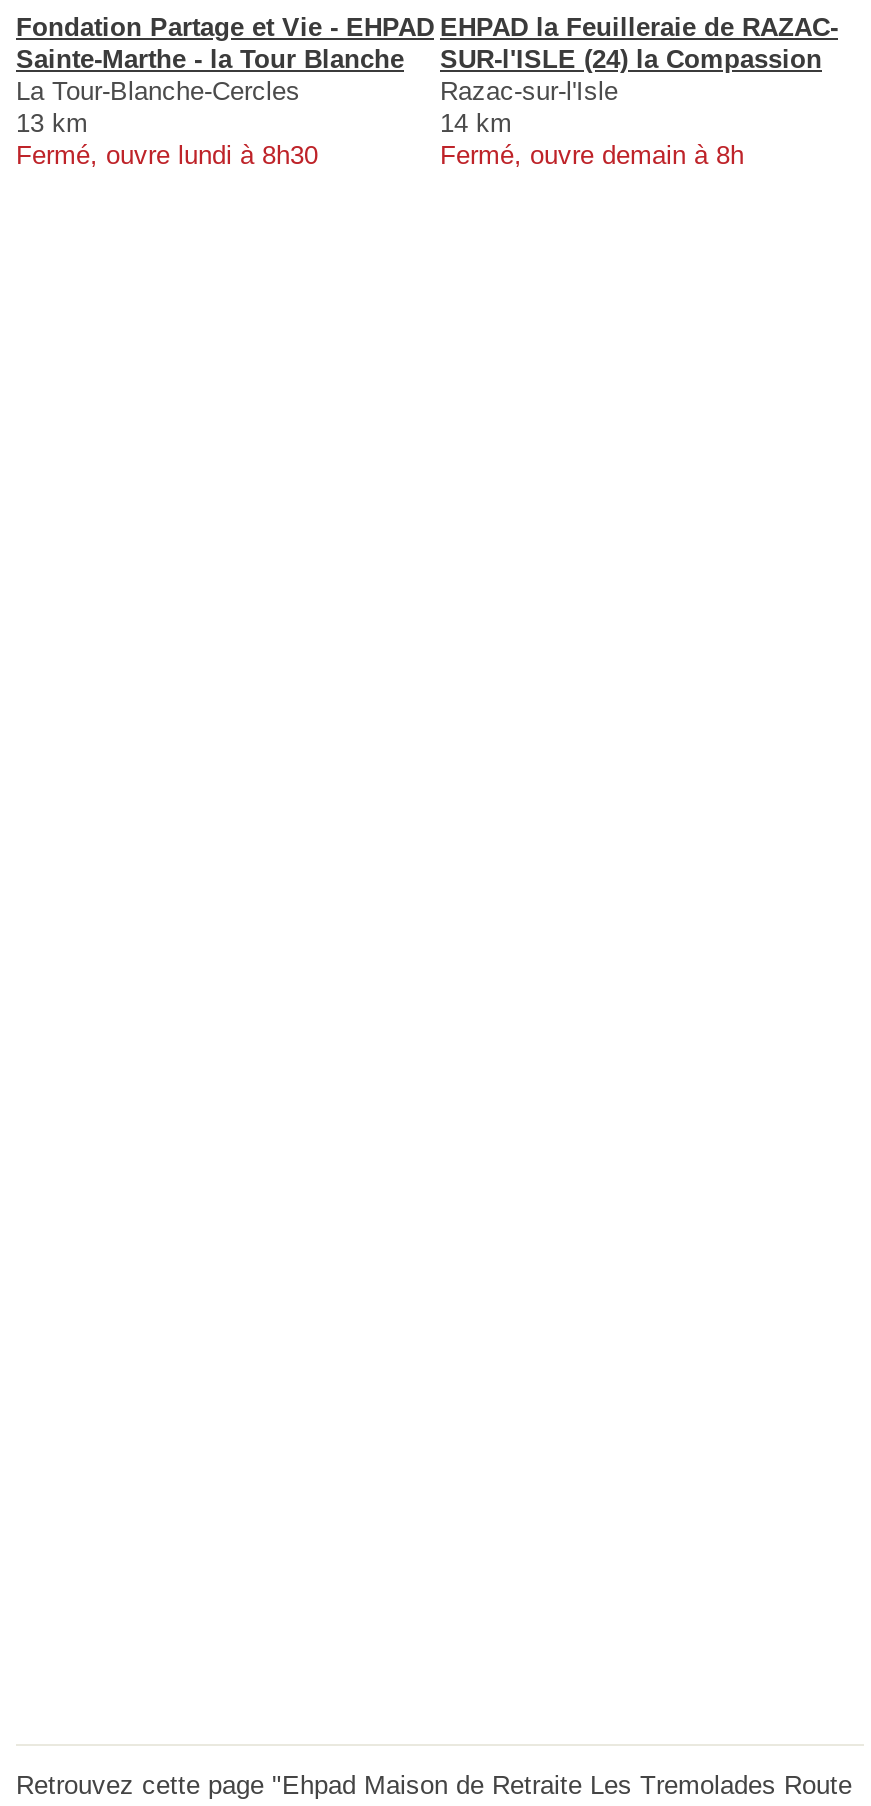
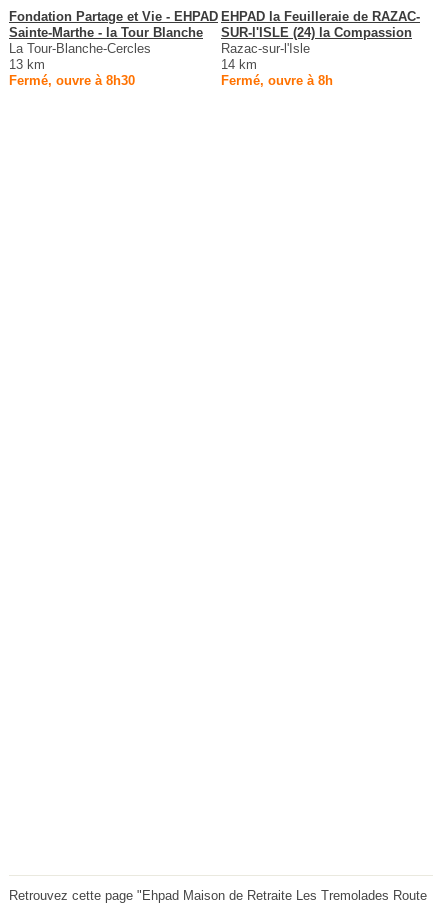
- Fermé, ouvre lundi à 8h30
+ Fermé, ouvre à 8h30

- Fermé, ouvre demain à 8h
+ Fermé, ouvre à 8h
